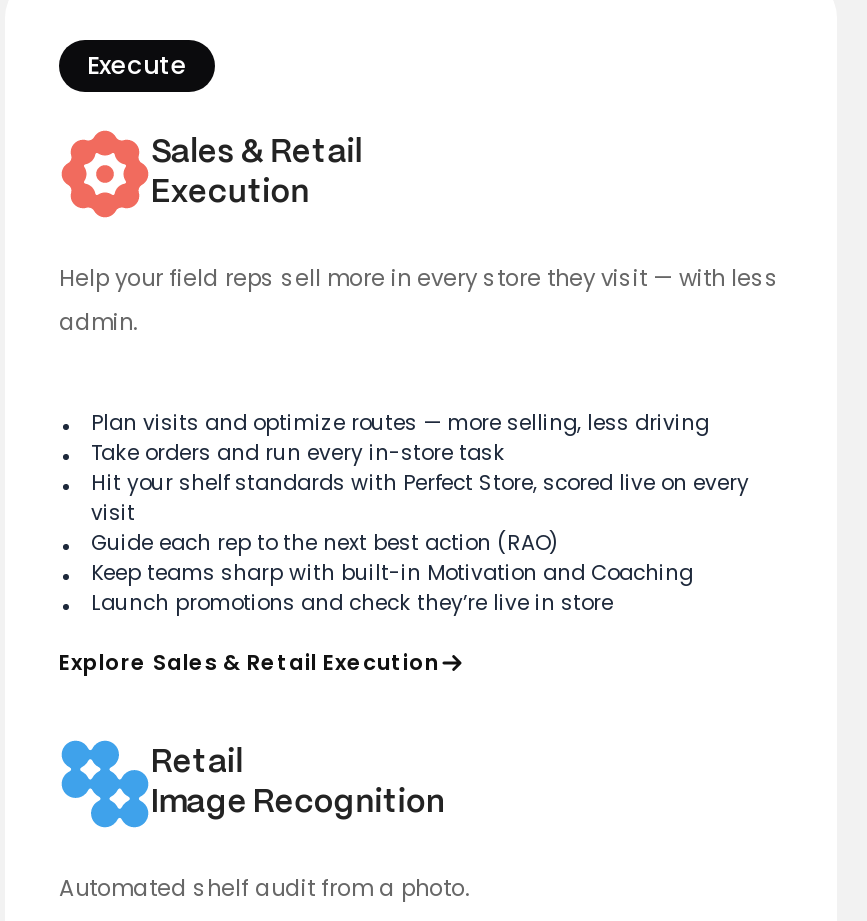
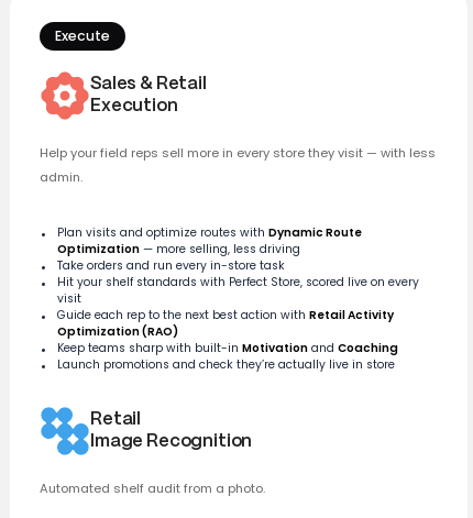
- Plan visits and optimize routes — more selling, less driving
+ Plan visits and optimize routes with Dynamic Route
+ Optimization — more selling, less driving

- Guide each rep to the next best action (RAO)
+ Guide each rep to the next best action with Retail Activity
+ Optimization (RAO)

moved down: Keep teams sharp with built-in Motivation and Coaching

- Launch promotions and check they’re live in store
- Explore Sales & Retail Execution
+ Launch promotions and check they’re actually live in store
